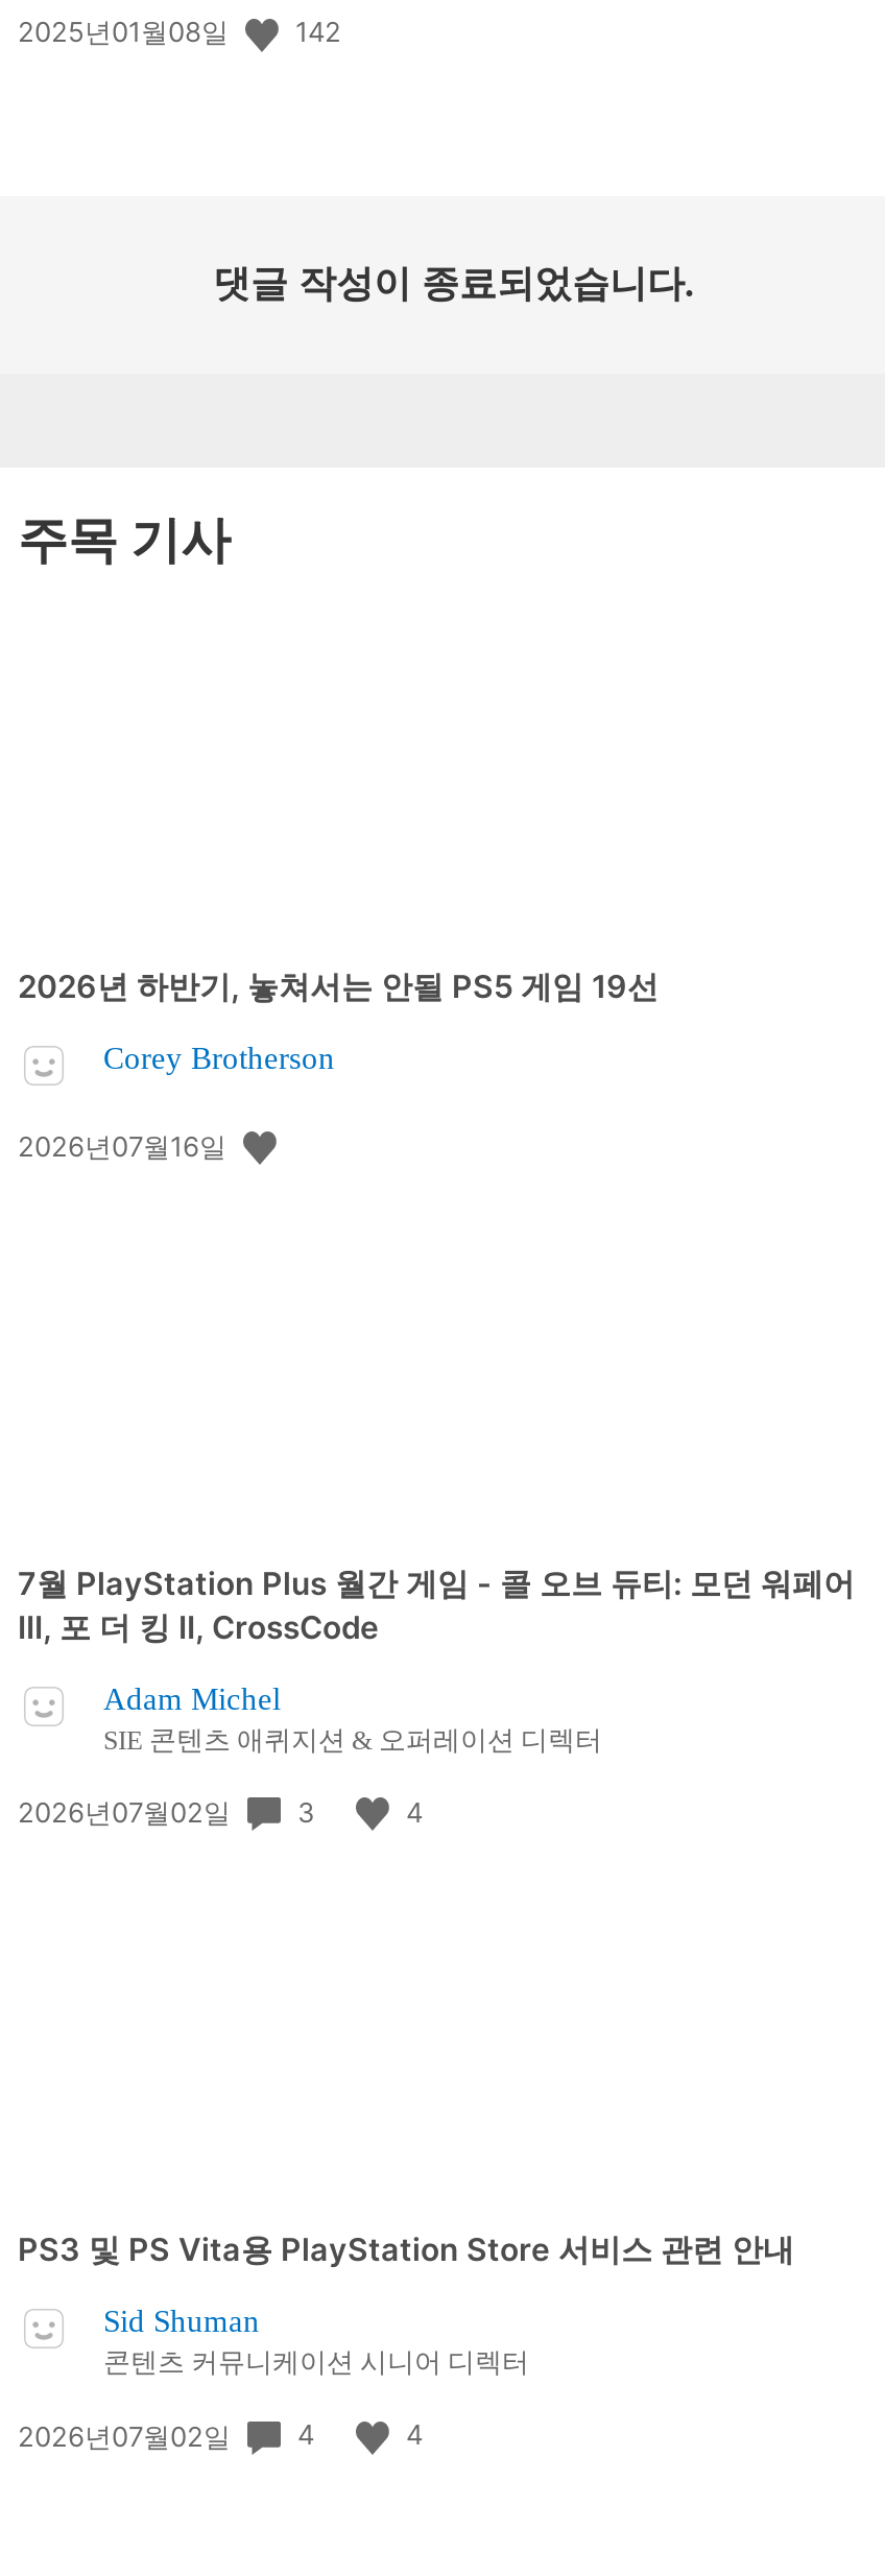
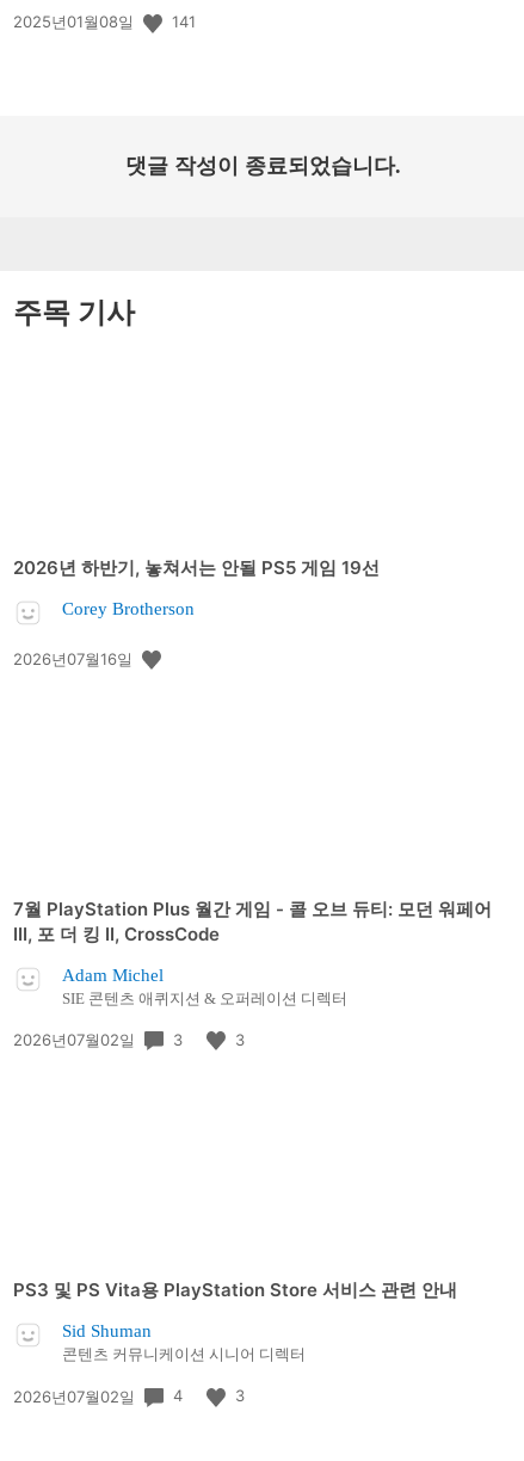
- 142
+ 141

- 4
+ 3

- 4
+ 3
